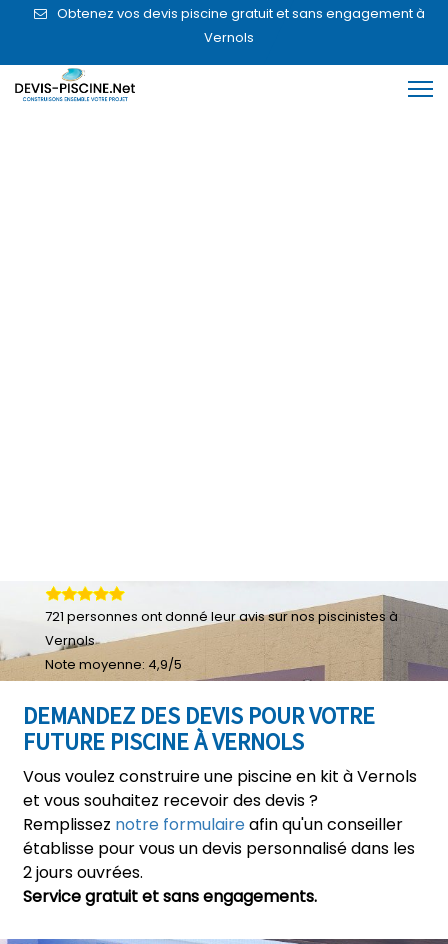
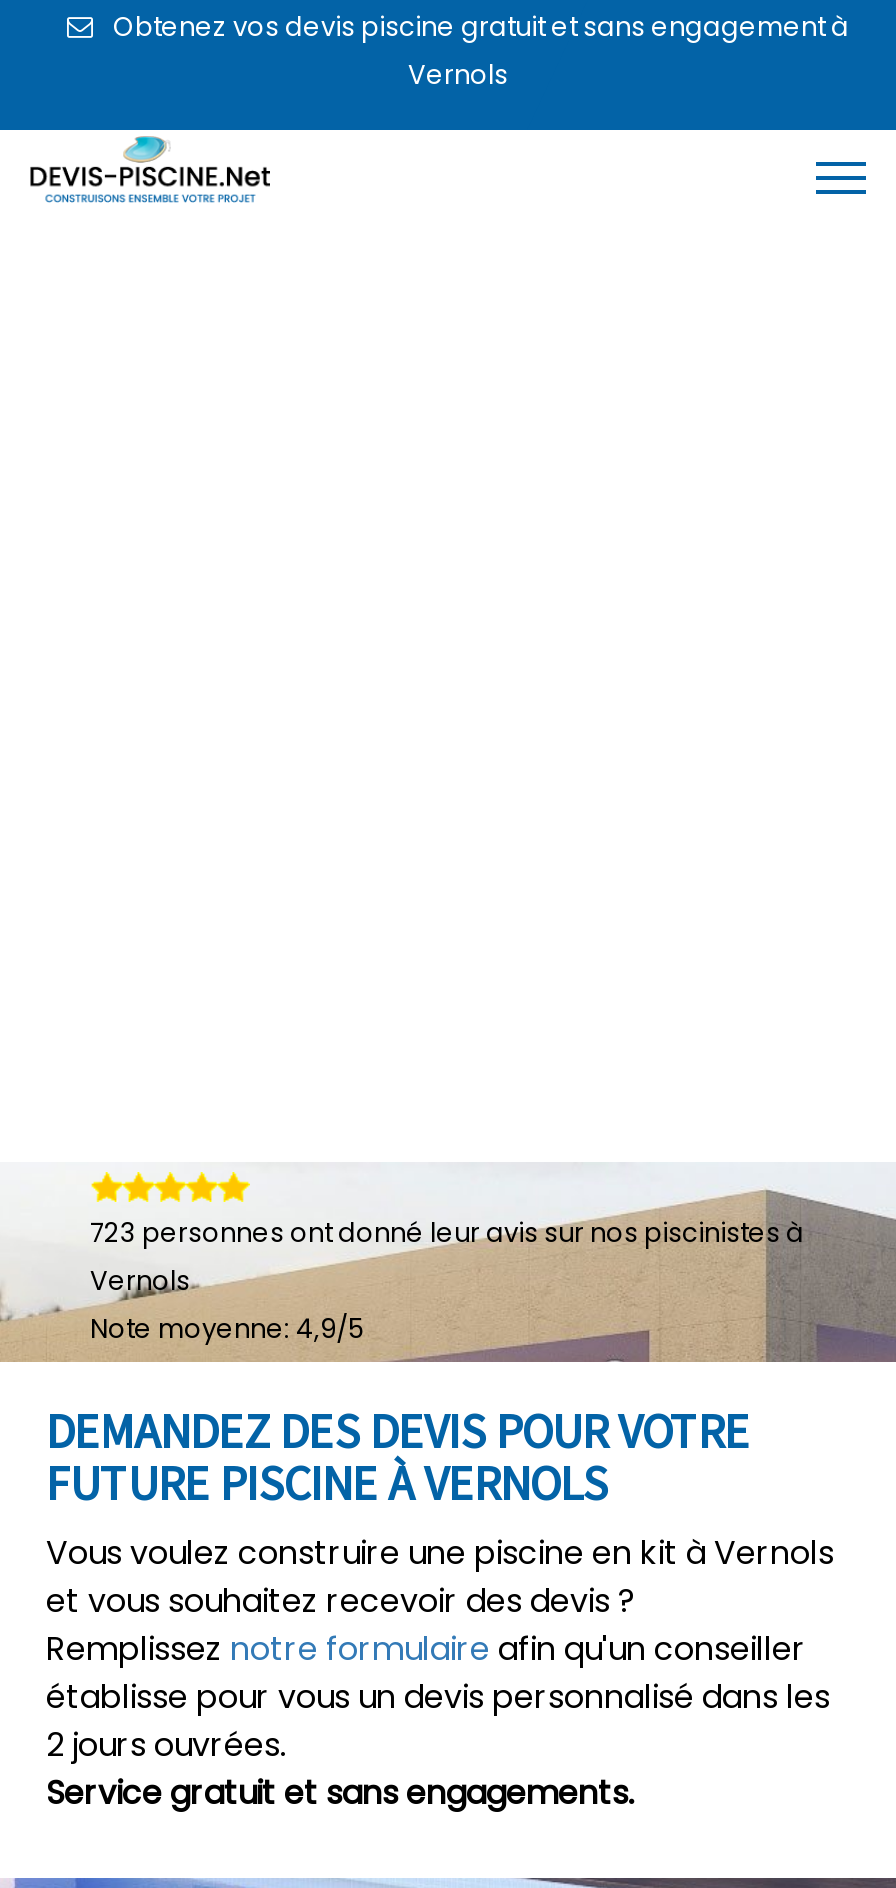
- 721 personnes ont donné leur avis sur nos piscinistes à
+ 723 personnes ont donné leur avis sur nos piscinistes à
